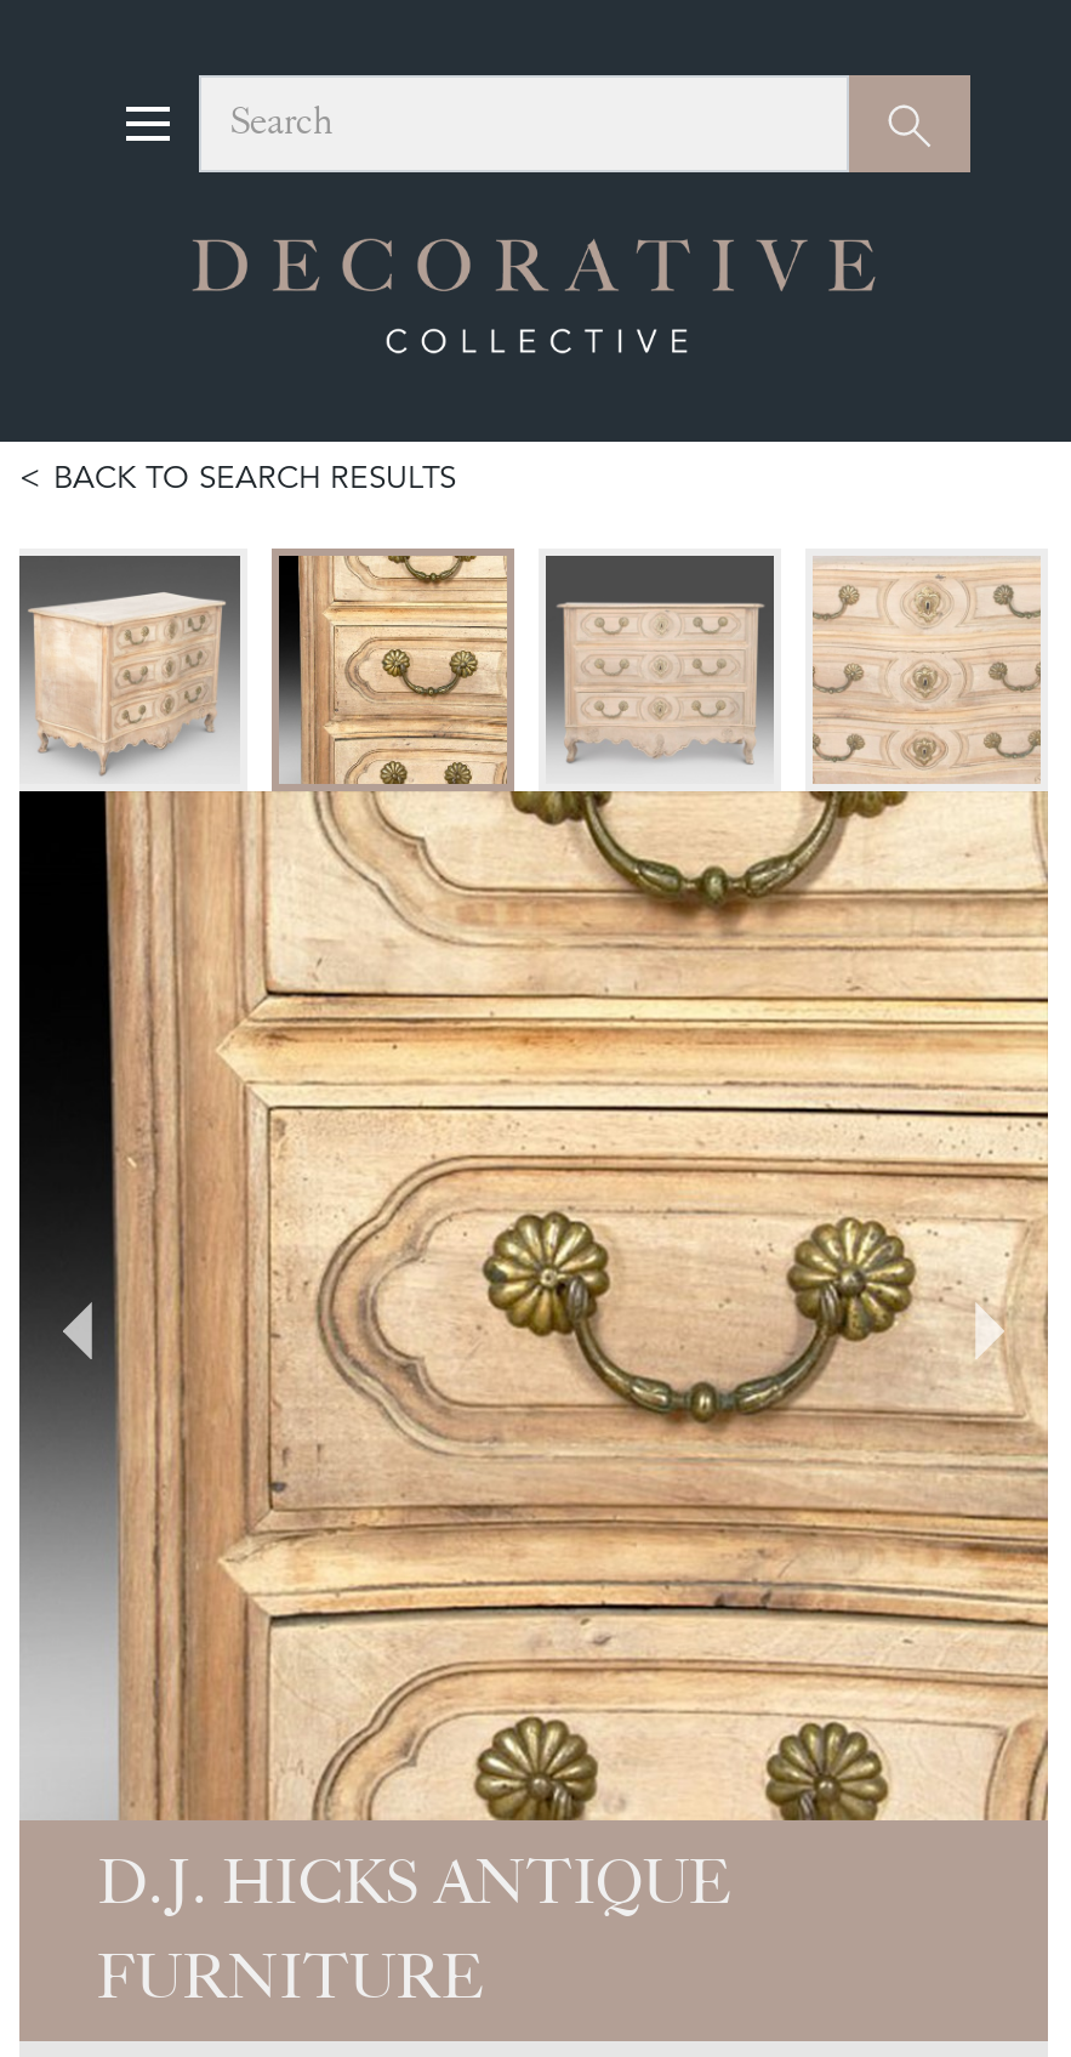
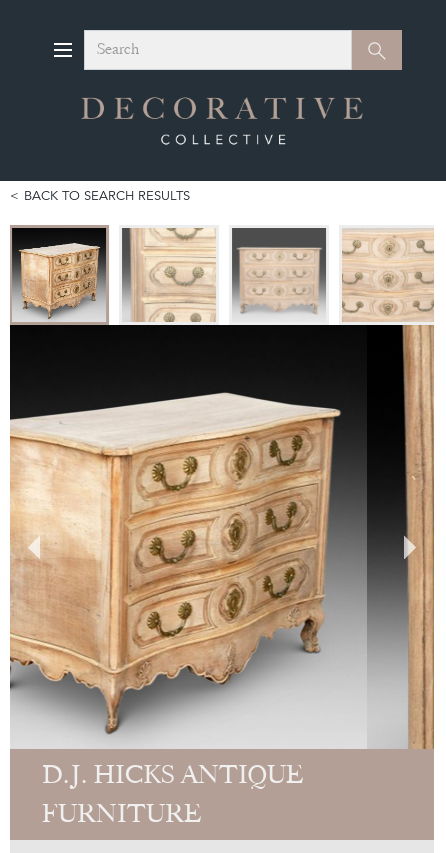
- [image]
+ [image]
